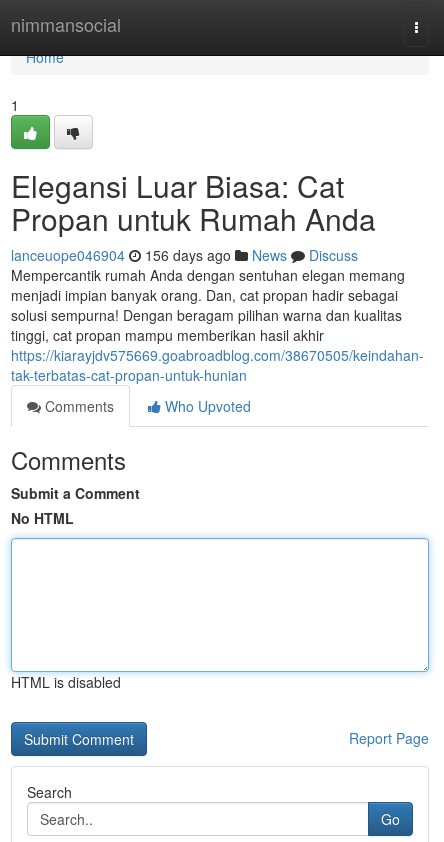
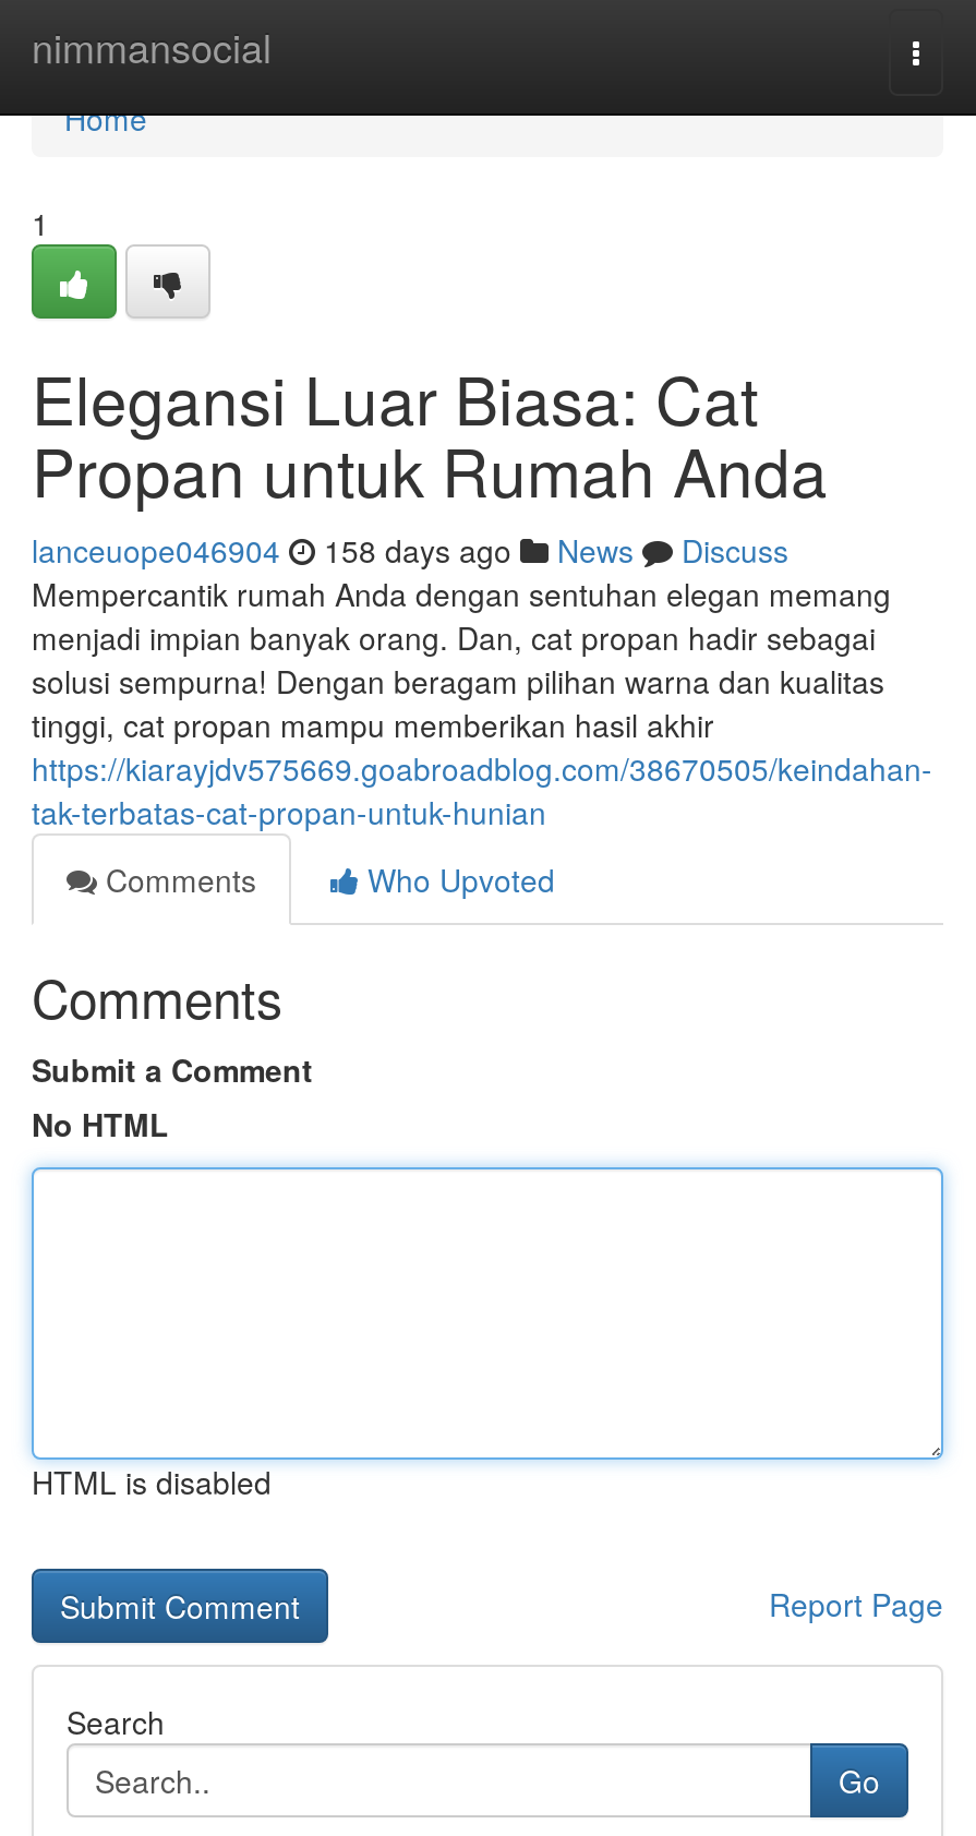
- lanceuope046904 156 days ago News Discuss
+ lanceuope046904 158 days ago News Discuss
